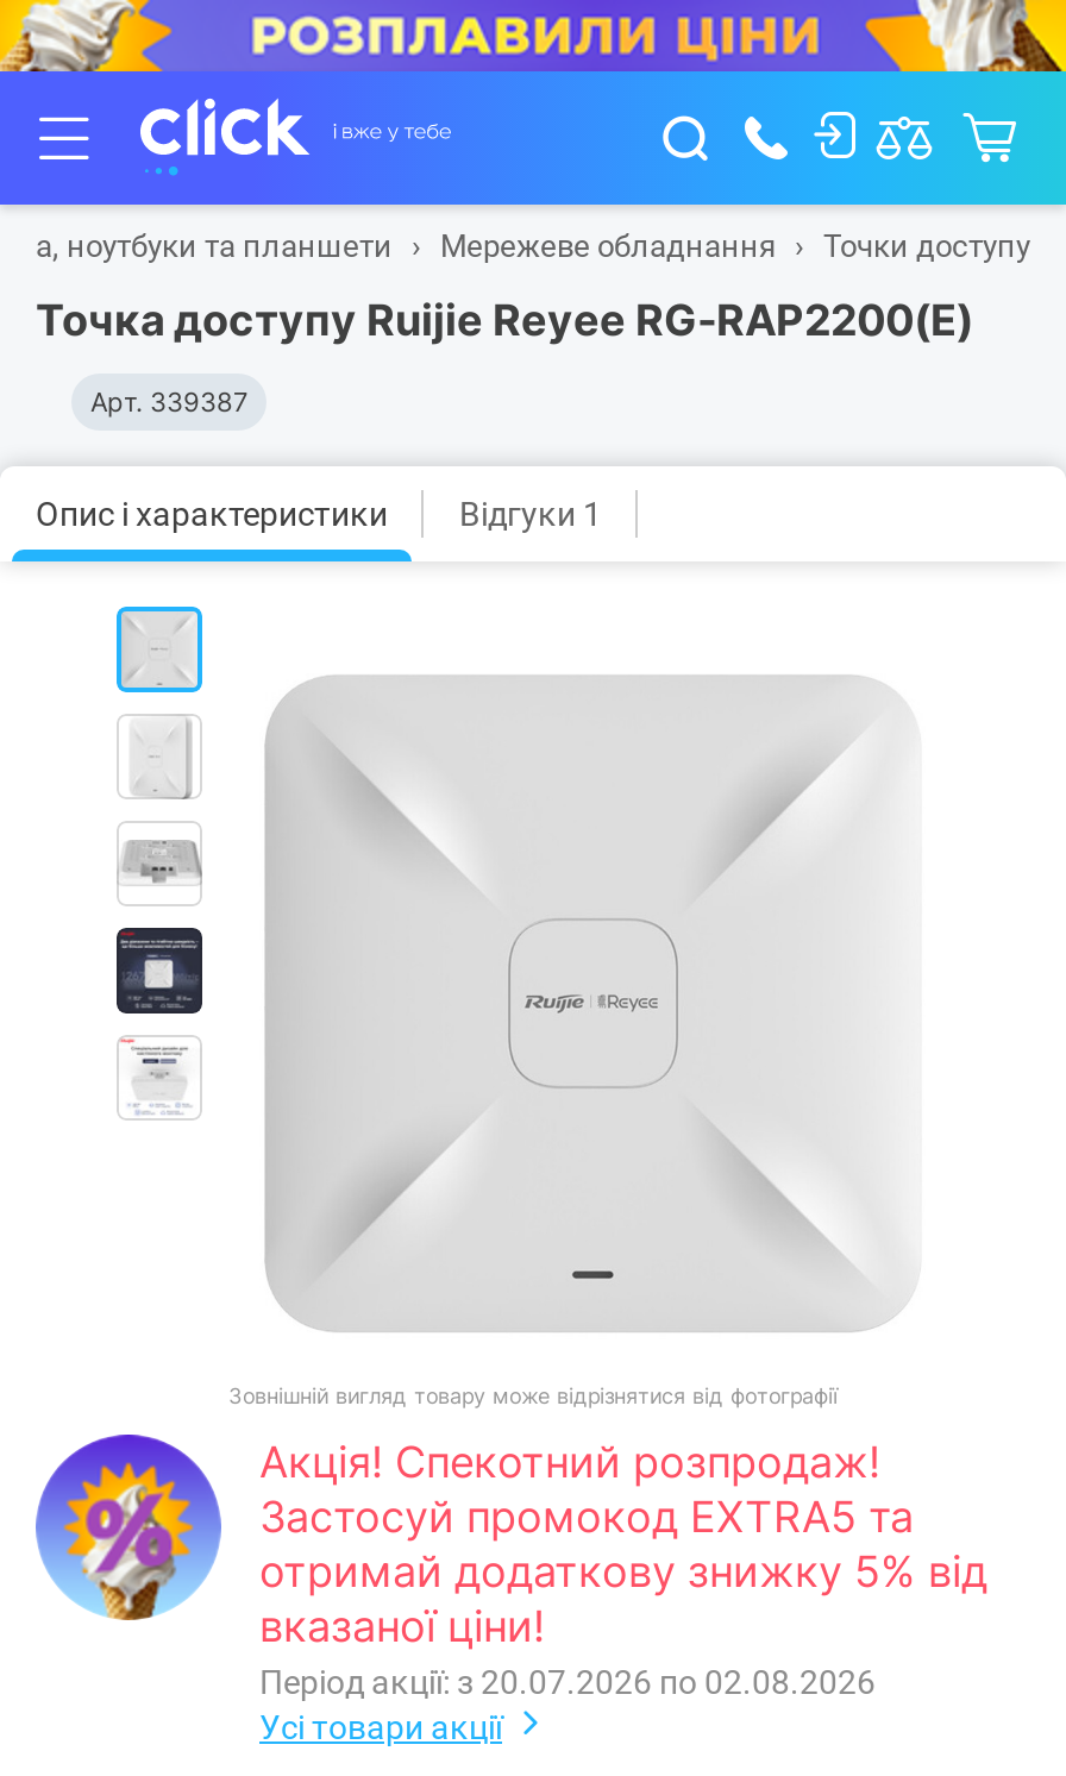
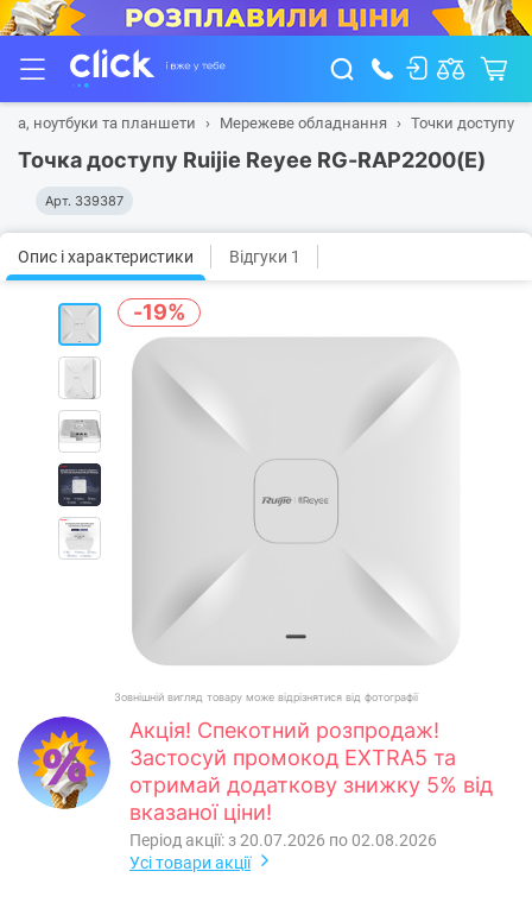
+ -19%
